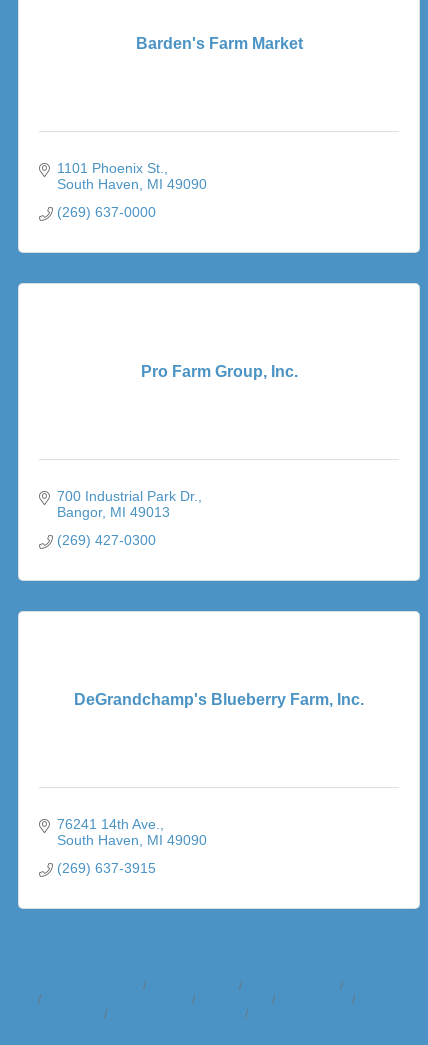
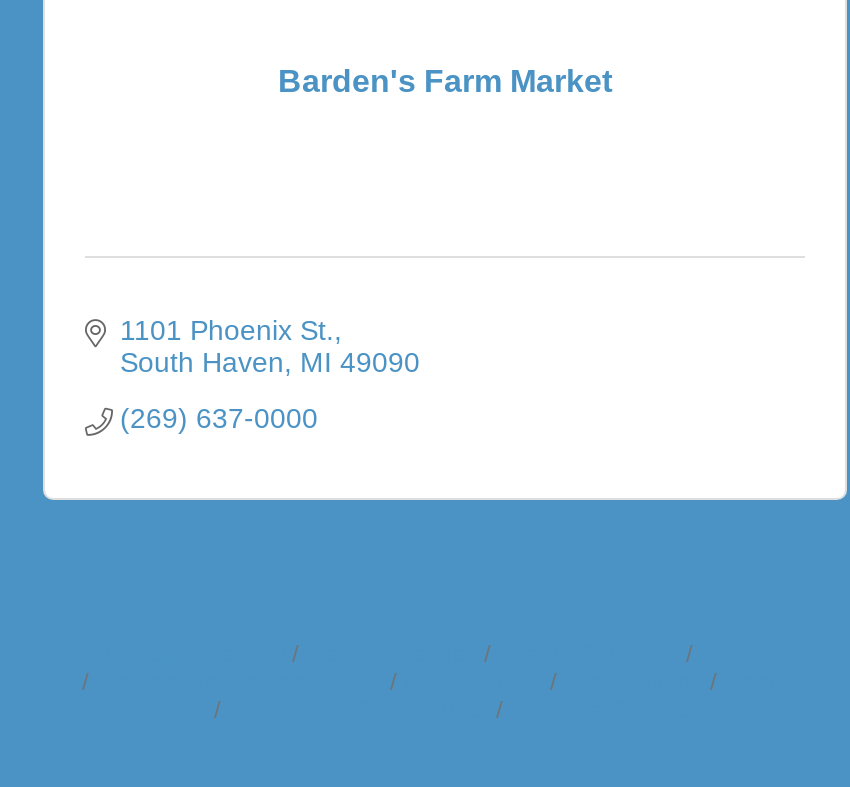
- Pro Farm Group, Inc.

- 700 Industrial Park Dr.
- Bangor MI 49013
- (269) 427-0300

- DeGrandchamp's Blueberry Farm, Inc.

- 76241 14th Ave.
- South Haven MI 49090
- (269) 637-3915
